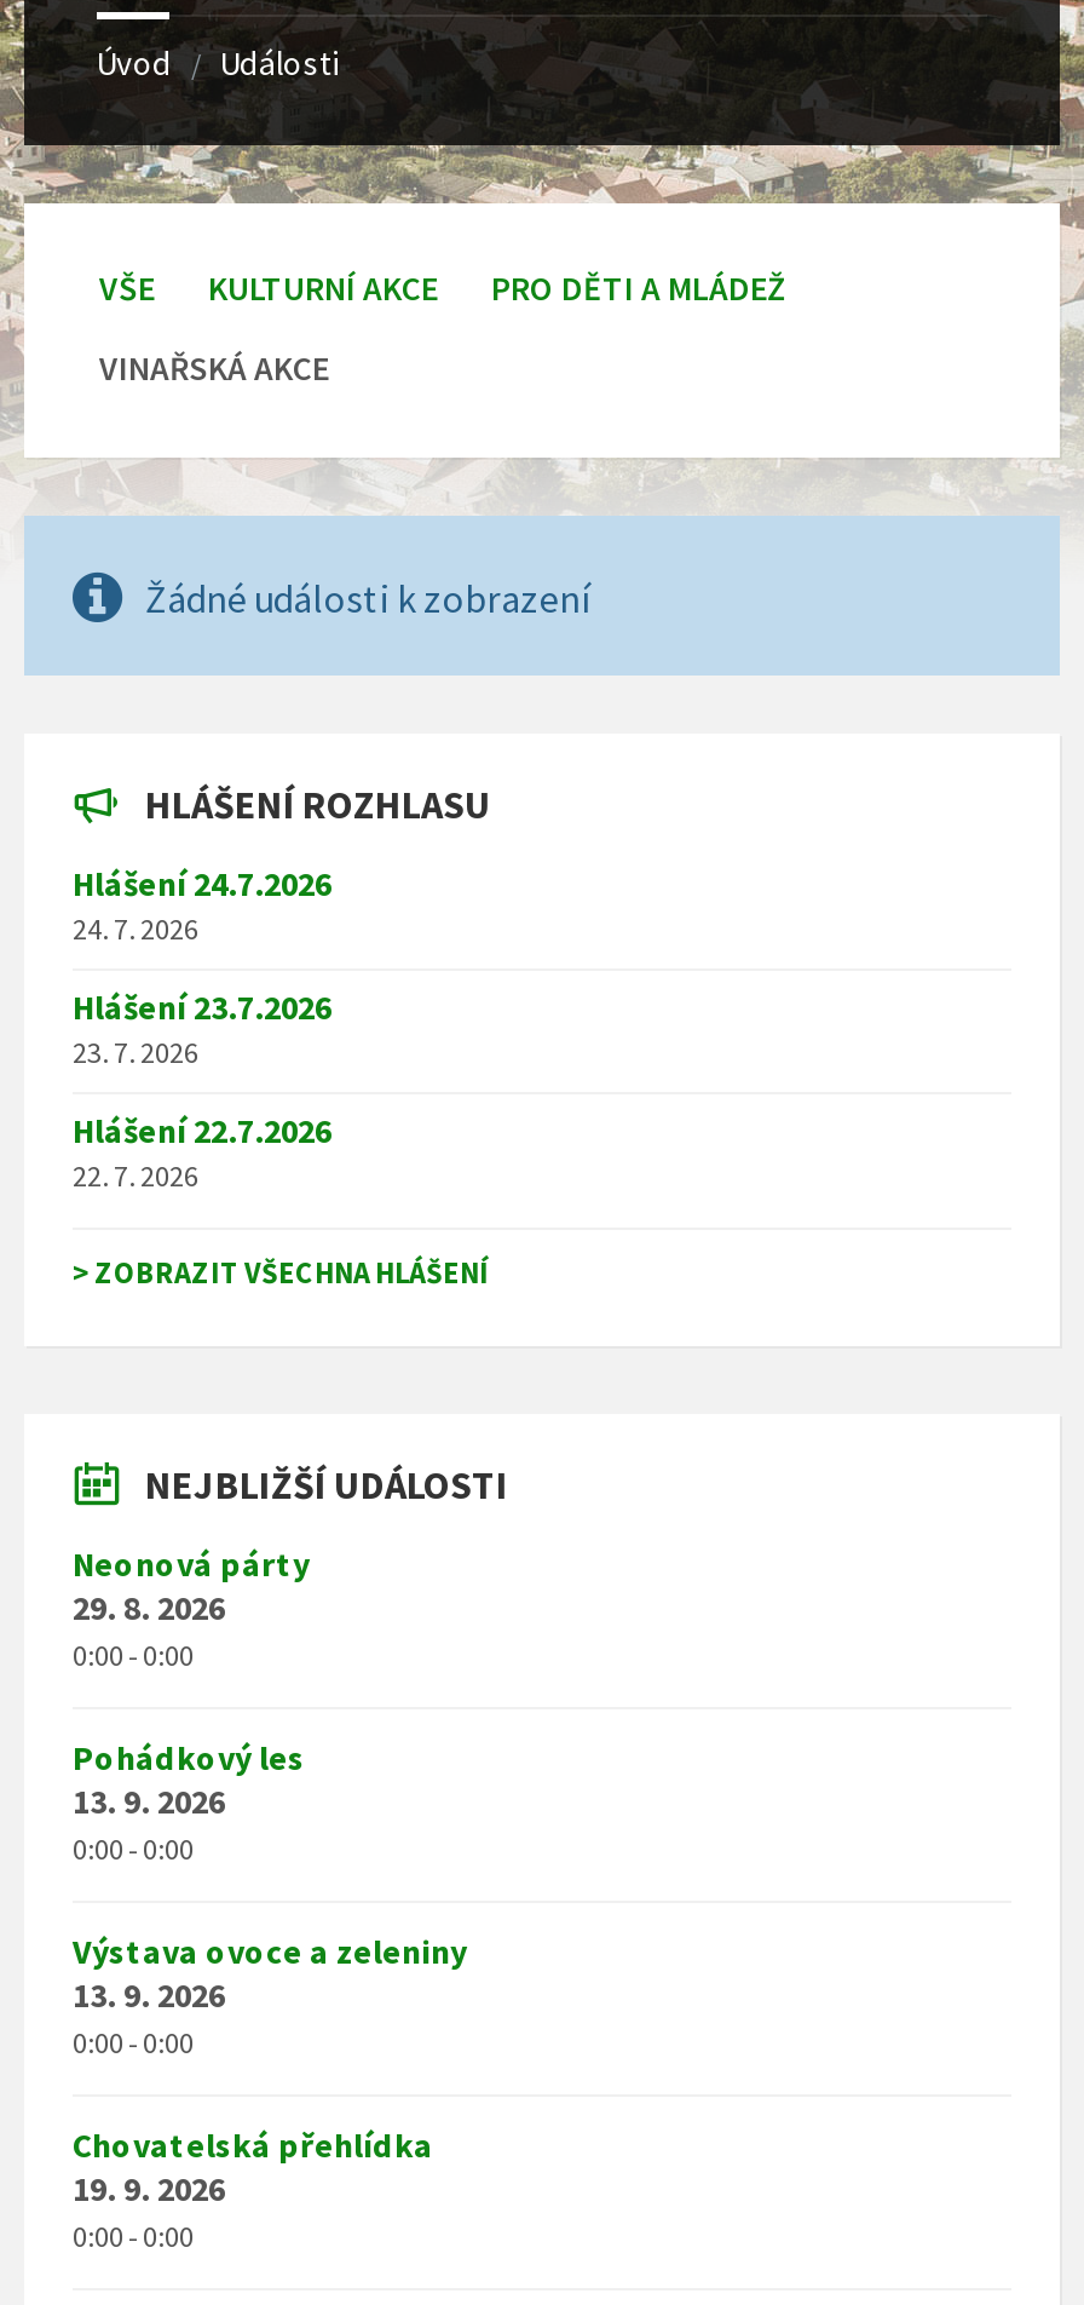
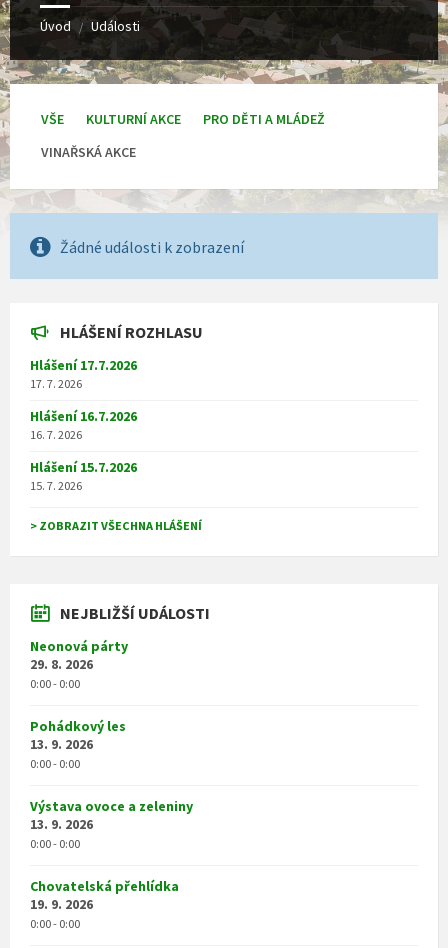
- Hlášení 24.7.2026
+ Hlášení 17.7.2026

- 24. 7. 2026
+ 17. 7. 2026

- Hlášení 23.7.2026
+ Hlášení 16.7.2026

- 23. 7. 2026
+ 16. 7. 2026

- Hlášení 22.7.2026
+ Hlášení 15.7.2026

- 22. 7. 2026
+ 15. 7. 2026
